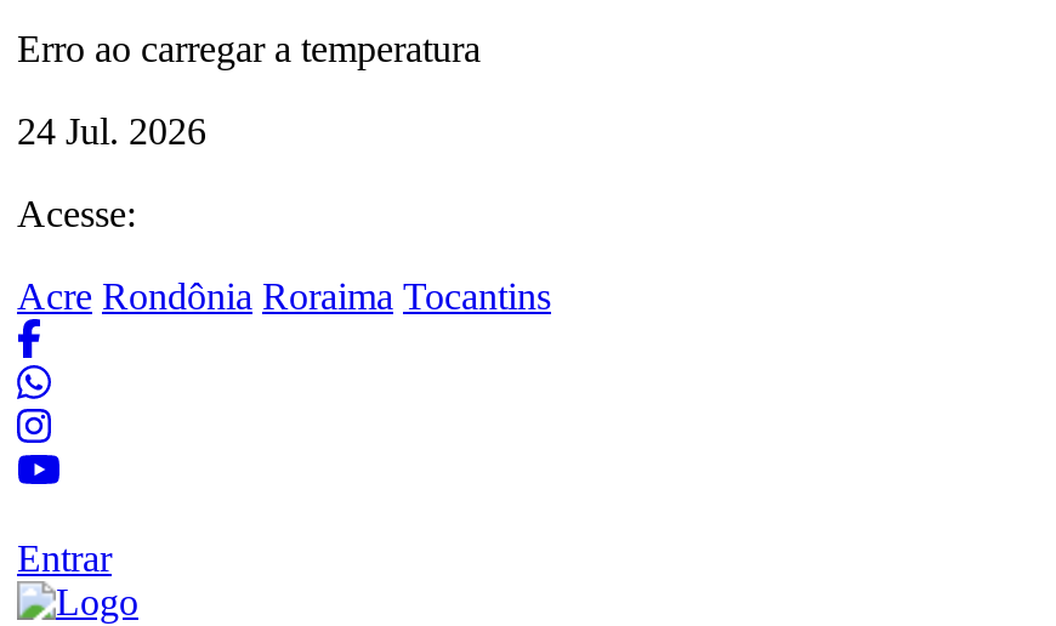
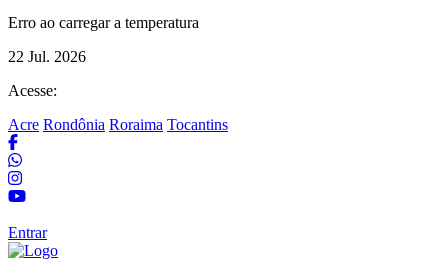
- 24 Jul. 2026
+ 22 Jul. 2026
